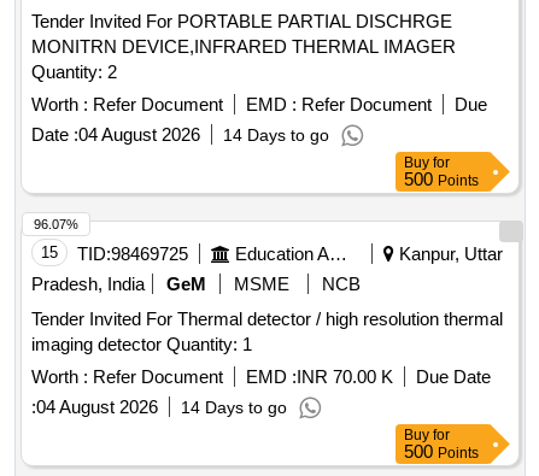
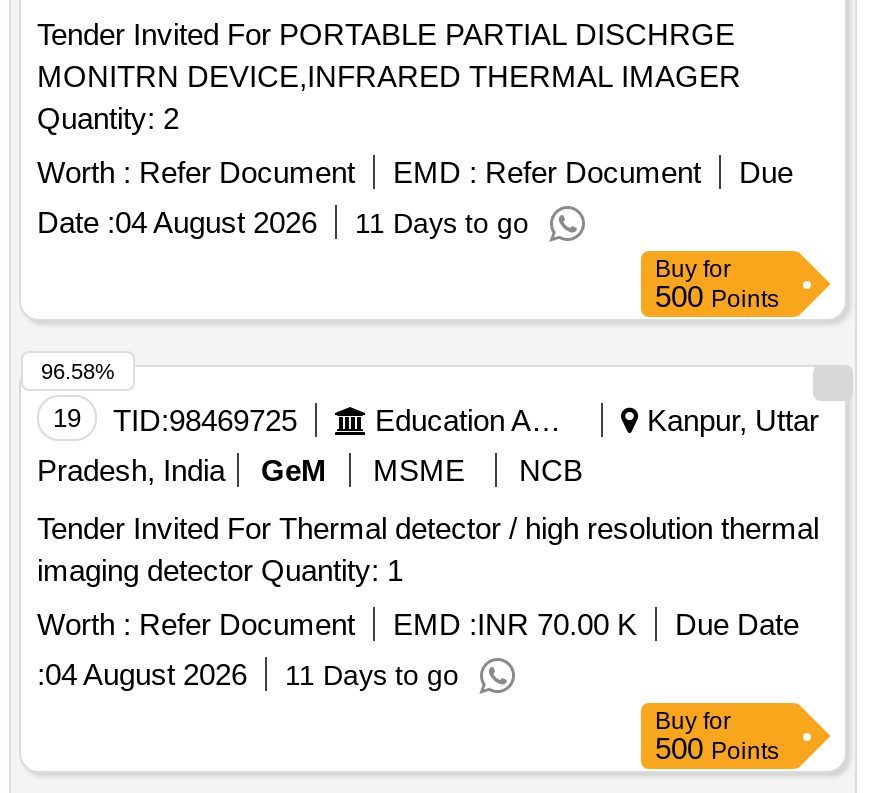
- Date : 04 August 2026 14 Days to go
+ Date : 04 August 2026 11 Days to go

- 96.07%
+ 96.58%

- 15 TID:98469725
+ 19 TID:98469725

- :04 August 2026 14 Days to go
+ :04 August 2026 11 Days to go
